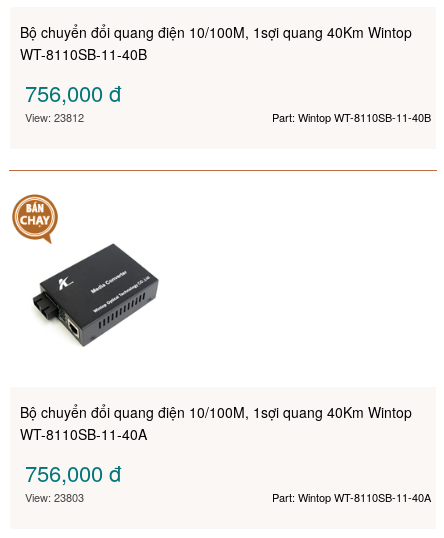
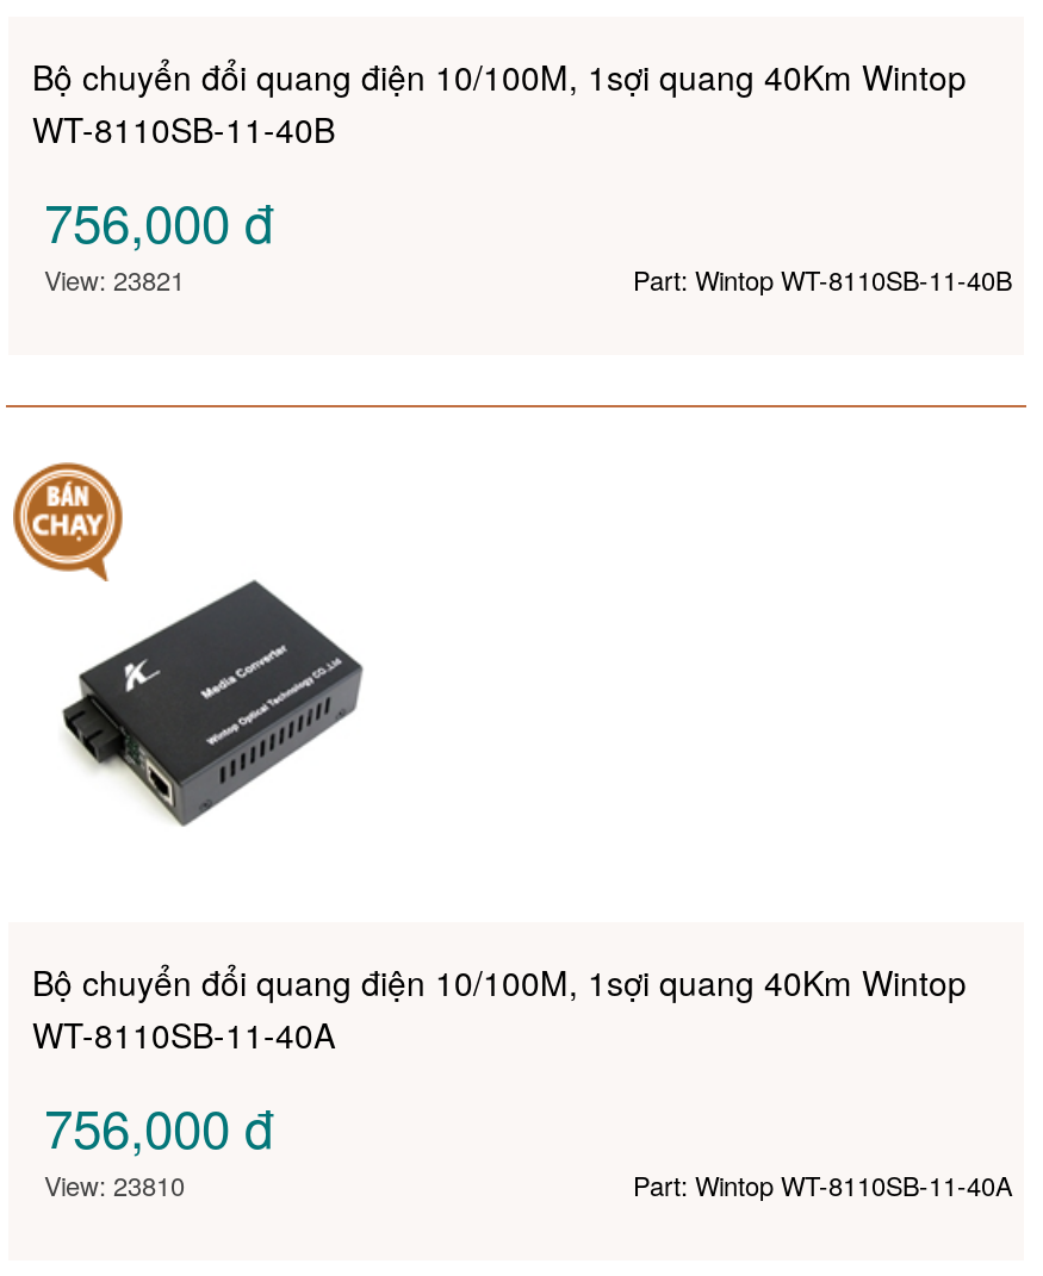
- View: 23812
+ View: 23821

- View: 23803
+ View: 23810
